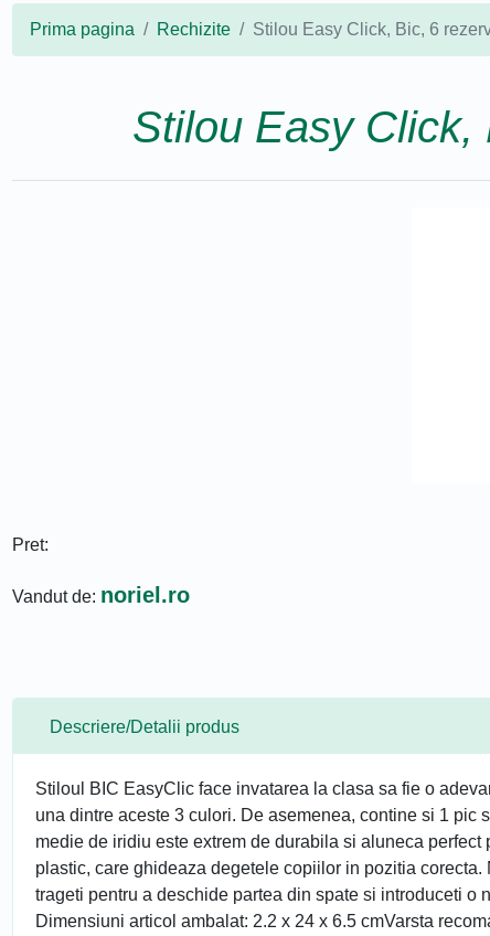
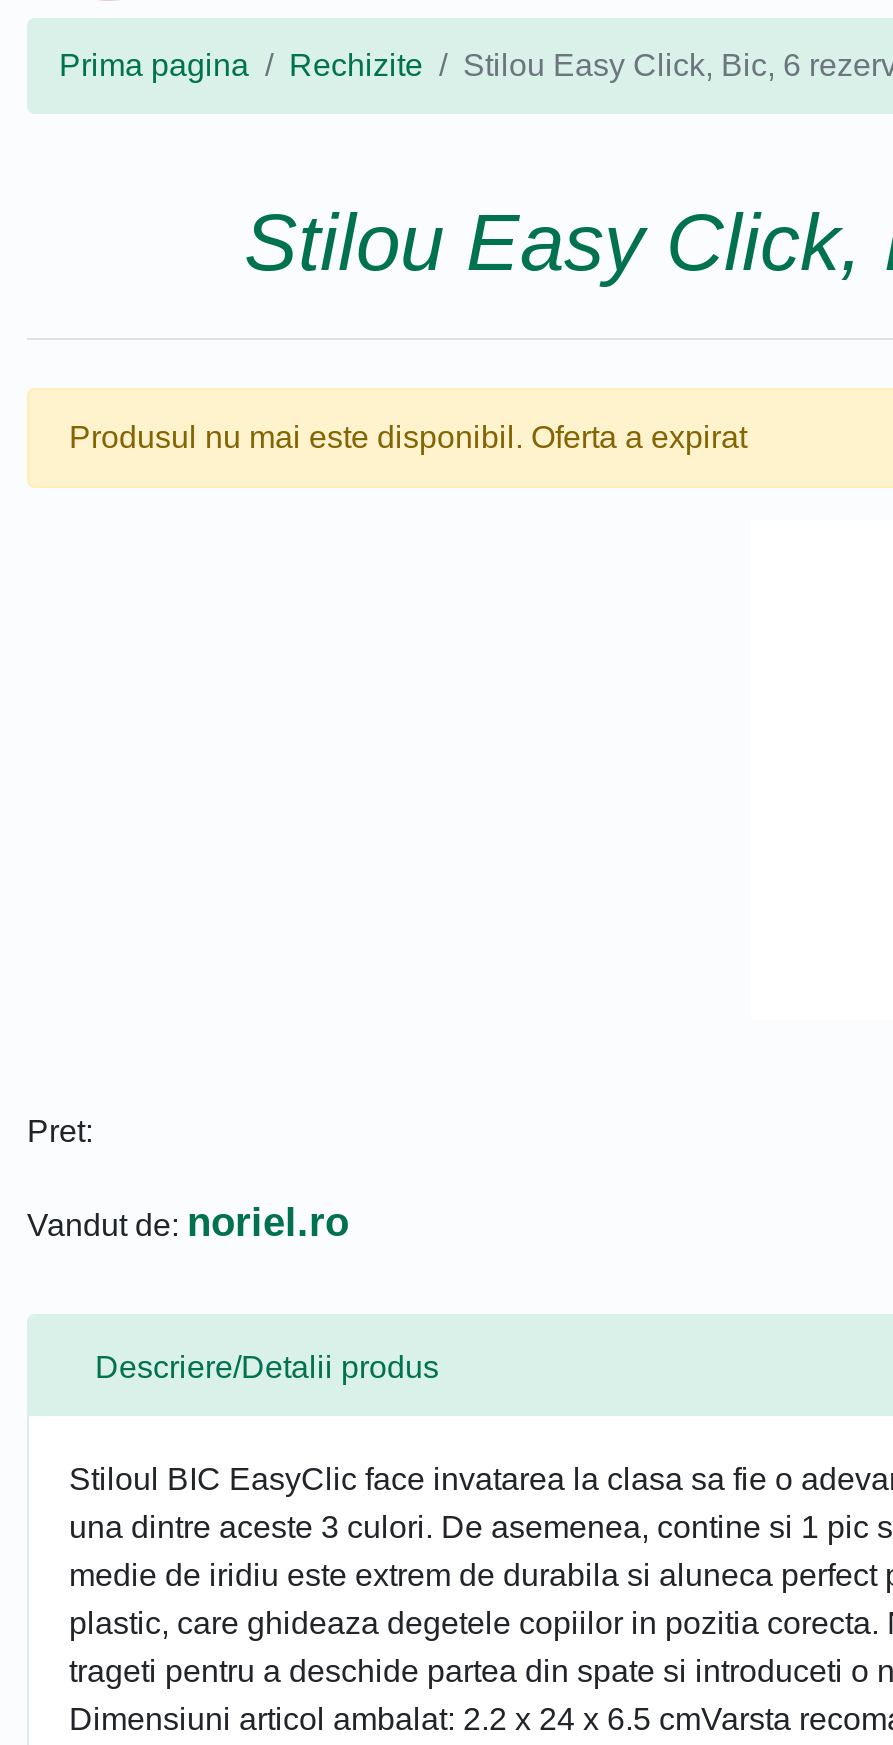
+ Produsul nu mai este disponibil. Oferta a expirat

moved down: Pret: | Vandut de: noriel.ro
